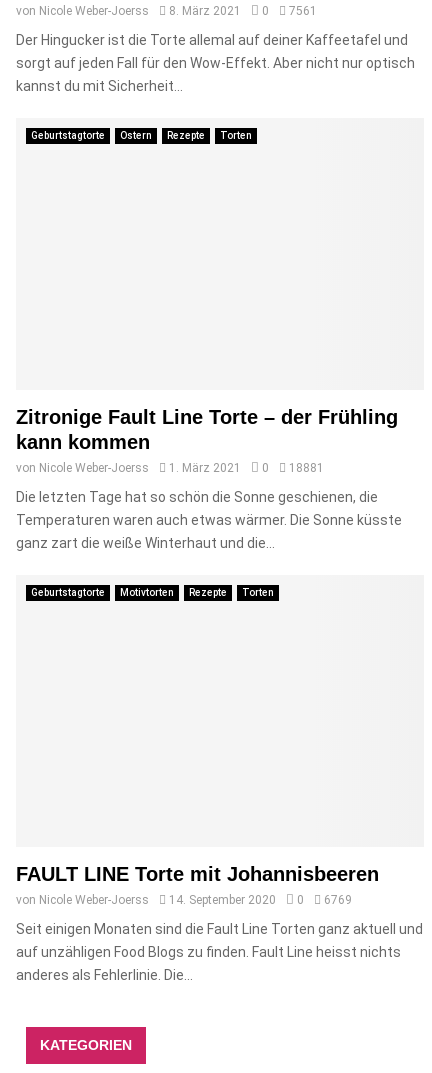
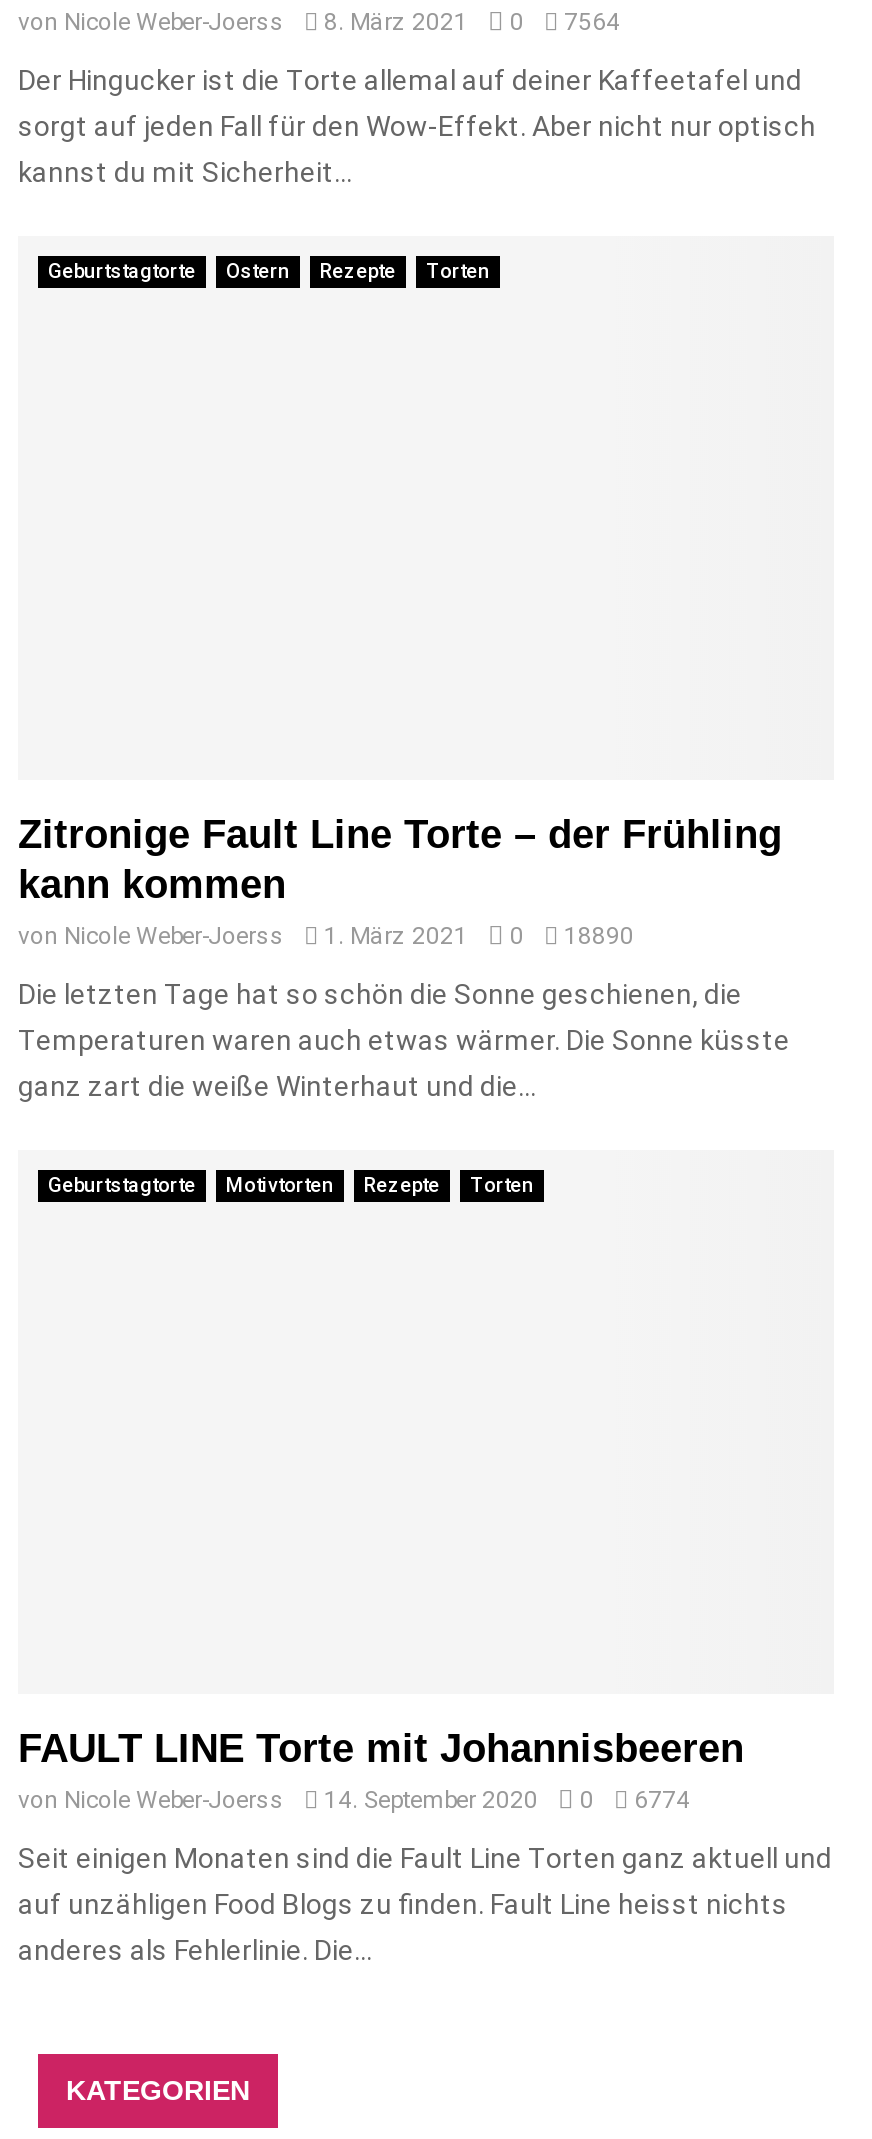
- von Nicole Weber-Joerss 8. März 2021 0 7561
+ von Nicole Weber-Joerss 8. März 2021 0 7564

- von Nicole Weber-Joerss 1. März 2021 0 18881
+ von Nicole Weber-Joerss 1. März 2021 0 18890

- von Nicole Weber-Joerss 14. September 2020 0 6769
+ von Nicole Weber-Joerss 14. September 2020 0 6774
